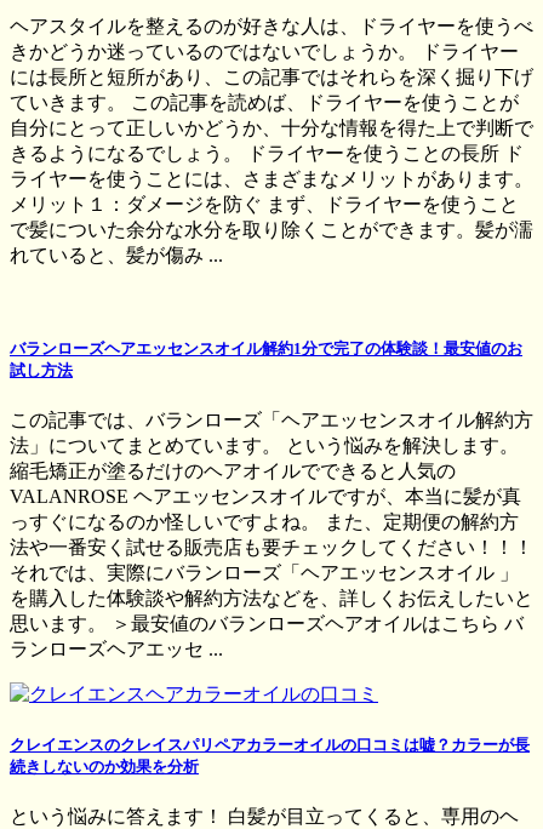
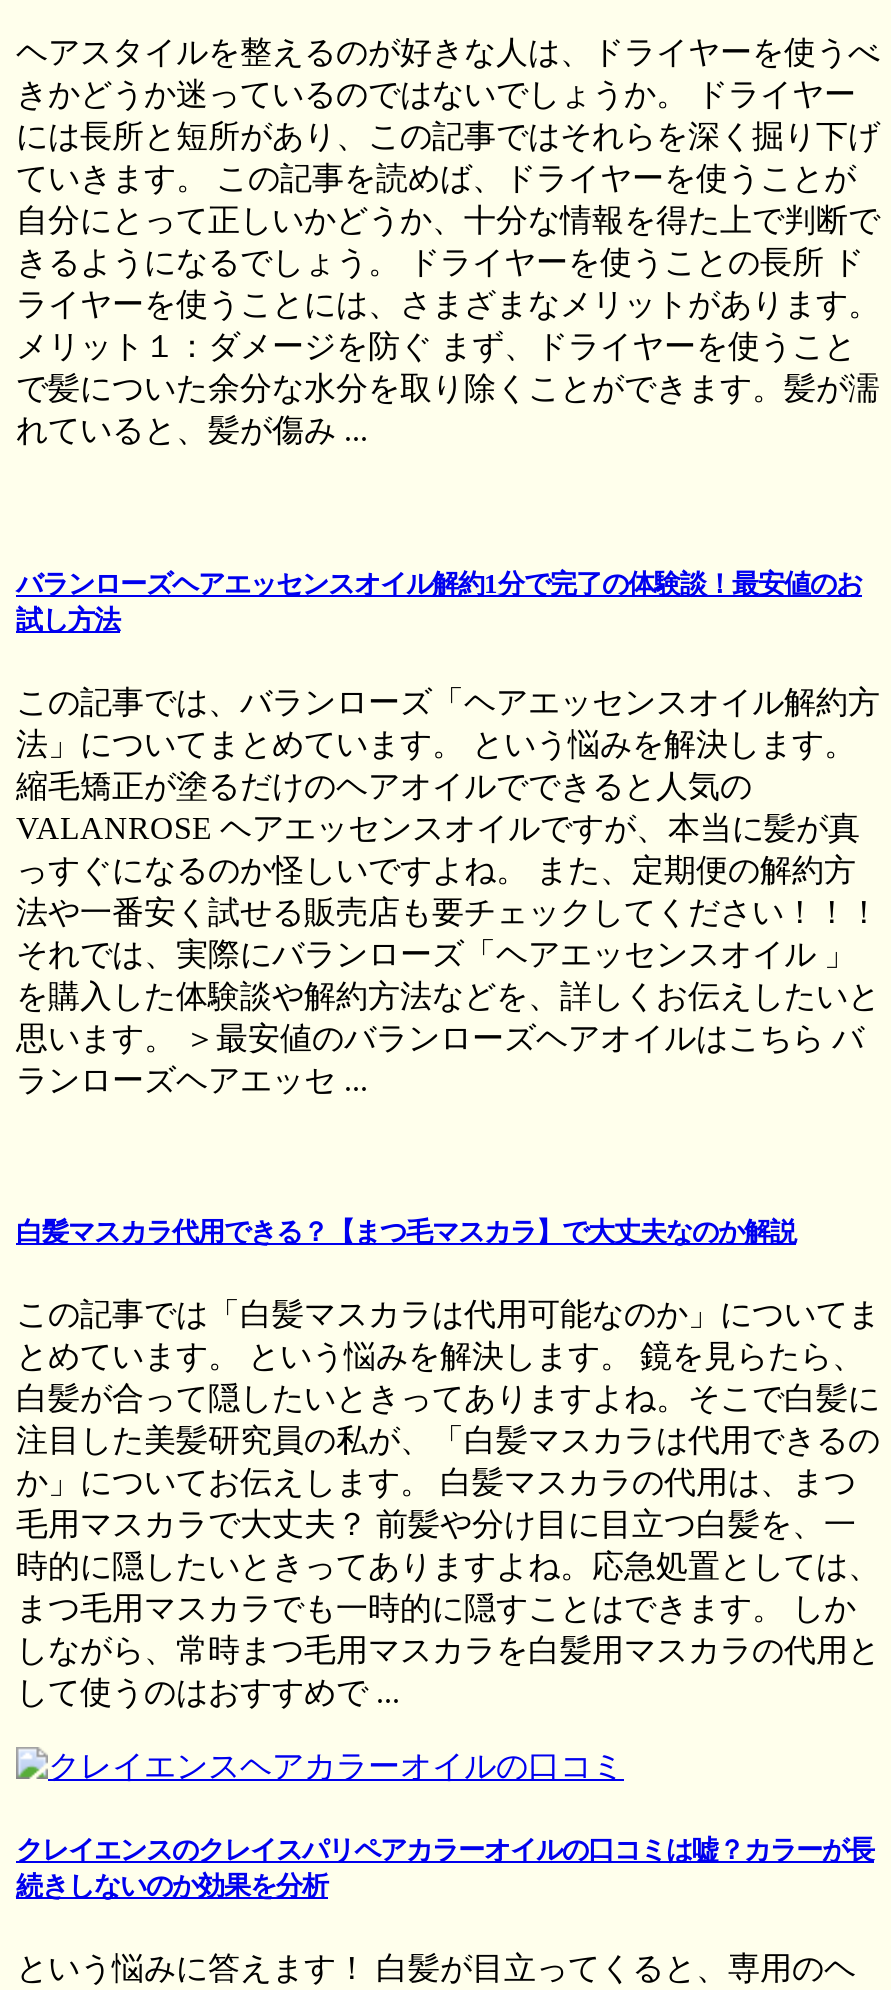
+ 白髪マスカラ代用できる？【まつ毛マスカラ】で大丈夫なのか解説
+ この記事では「白髪マスカラは代用可能なのか」についてま
+ とめています。 という悩みを解決します。 鏡を見らたら、
+ 白髪が合って隠したいときってありますよね。そこで白髪に
+ 注目した美髪研究員の私が、「白髪マスカラは代用できるの
+ か」についてお伝えします。 白髪マスカラの代用は、まつ
+ 毛用マスカラで大丈夫？ 前髪や分け目に目立つ白髪を、一
+ 時的に隠したいときってありますよね。応急処置としては、
+ まつ毛用マスカラでも一時的に隠すことはできます。 しか
+ しながら、常時まつ毛用マスカラを白髪用マスカラの代用と
+ して使うのはおすすめで ...
